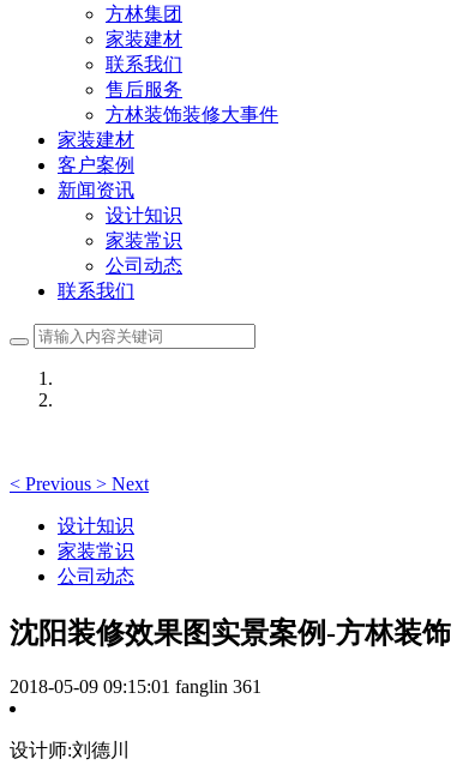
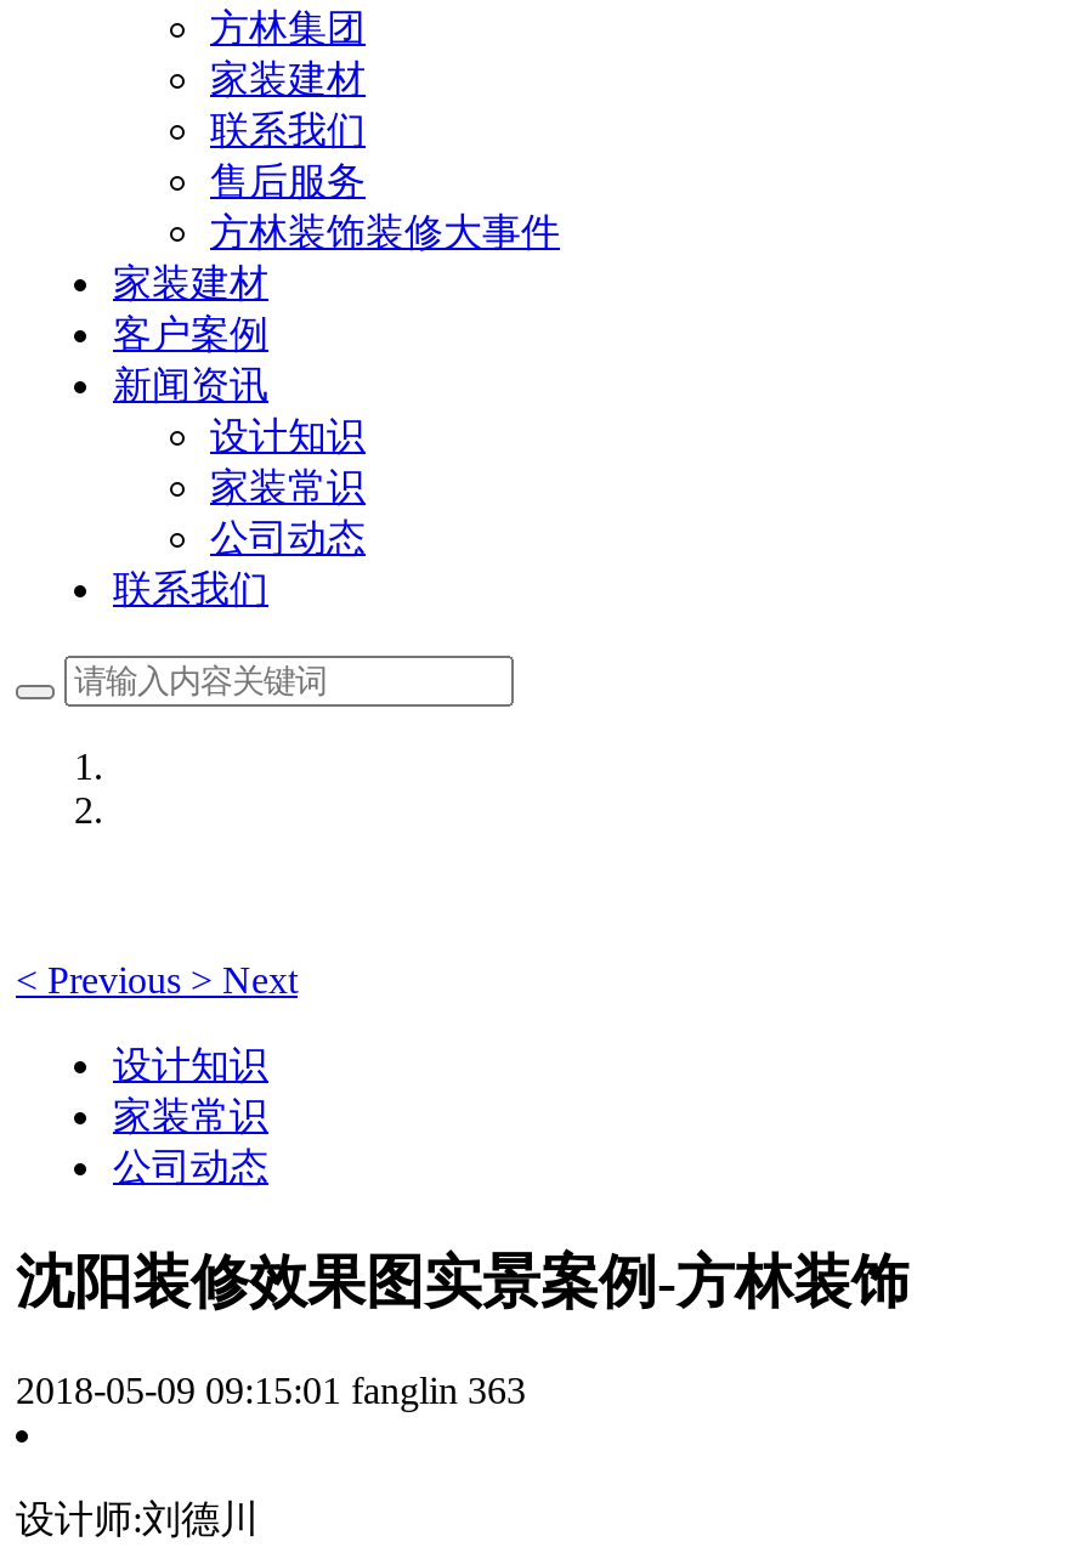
- 2018-05-09 09:15:01 fanglin 361
+ 2018-05-09 09:15:01 fanglin 363
